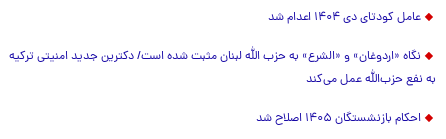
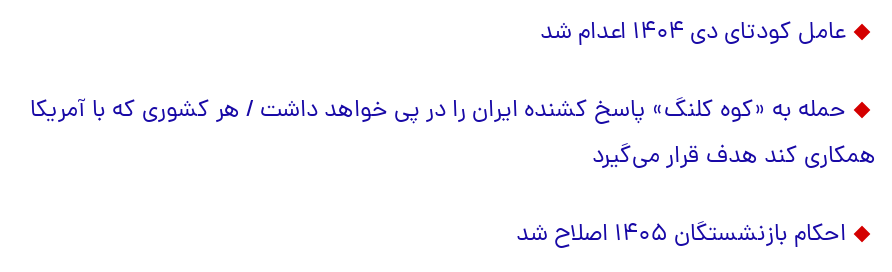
- نگاه «اردوغان» و «الشرع» به حزب الله لبنان مثبت شده است/ دکترین جدید امنیتی ترکیه
- به نفع حزب‌الله عمل می‌کند
+ حمله به «کوه کلنگ» پاسخ کشنده ایران را در پی خواهد داشت / هر کشوری که با آمریکا
+ همکاری کند هدف قرار می‌گیرد
